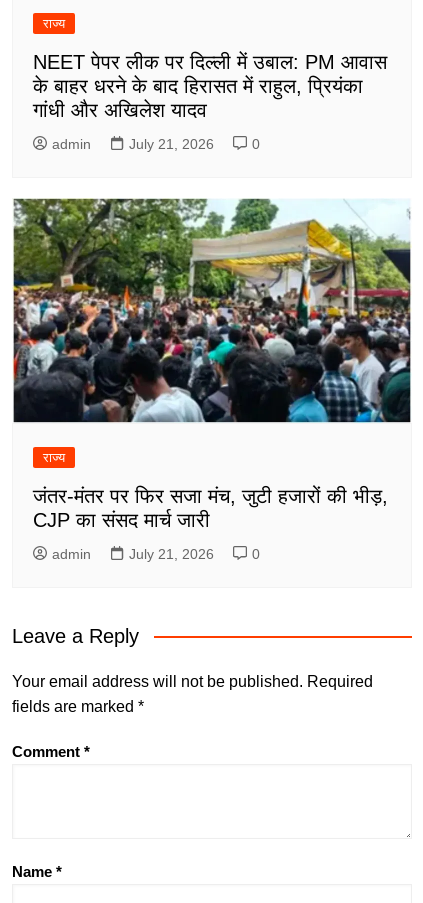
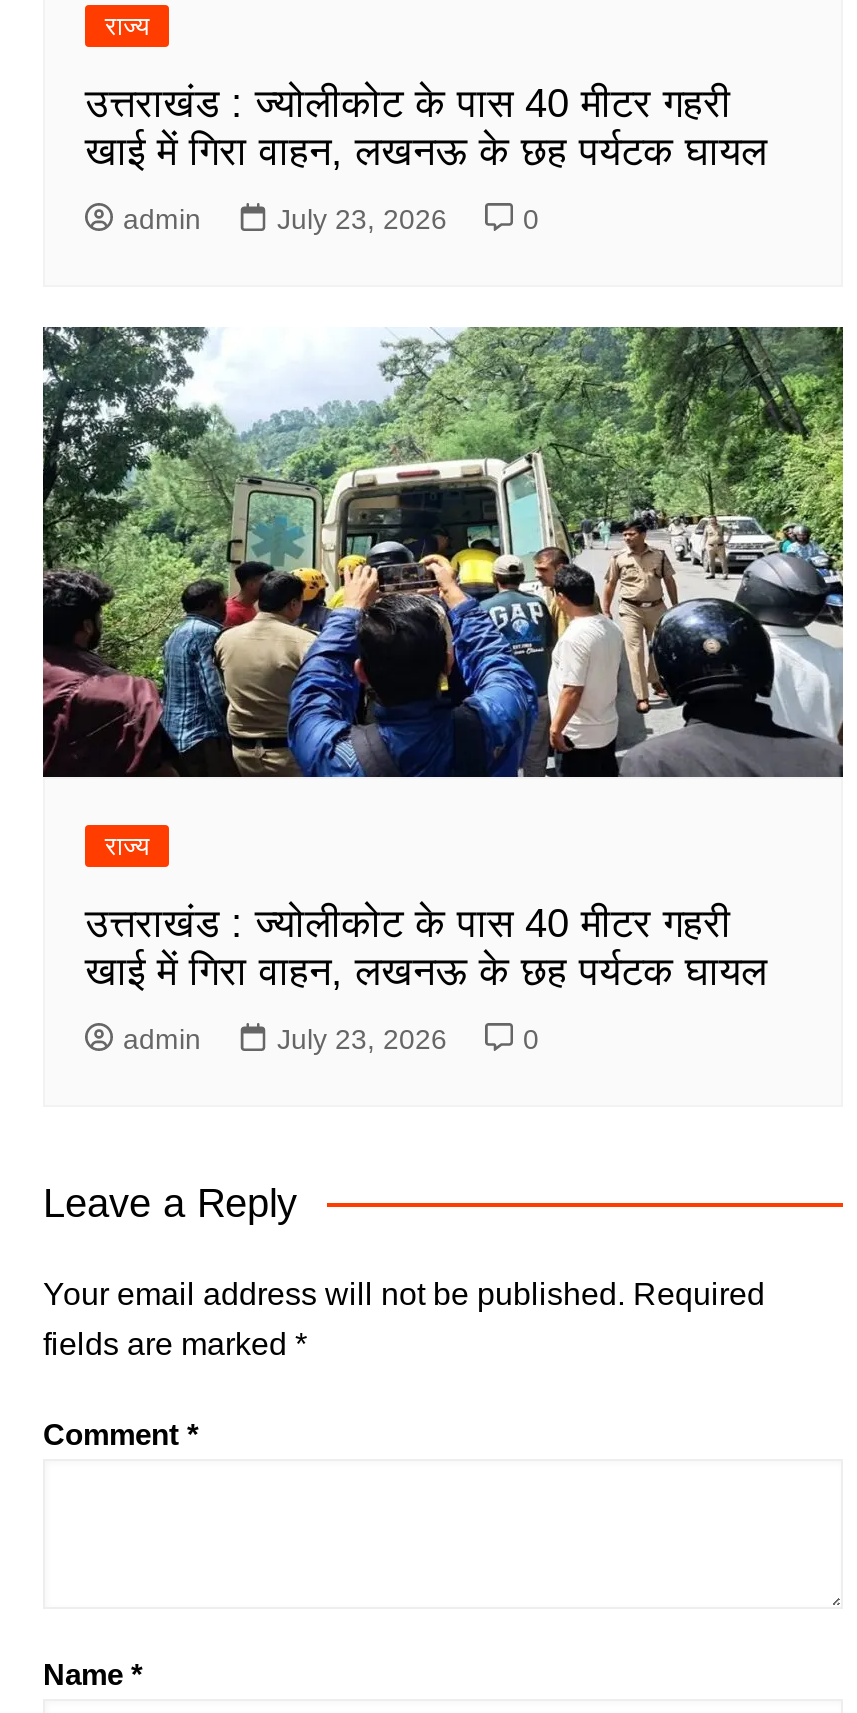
- NEET पेपर लीक पर दिल्ली में उबाल: PM आवास
- के बाहर धरने के बाद हिरासत में राहुल, प्रियंका
- गांधी और अखिलेश यादव
+ उत्तराखंड : ज्योलीकोट के पास 40 मीटर गहरी
+ खाई में गिरा वाहन, लखनऊ के छह पर्यटक घायल

- July 21, 2026
+ July 23, 2026

- [image]
+ [image]

- जंतर-मंतर पर फिर सजा मंच, जुटी हजारों की भीड़,
- CJP का संसद मार्च जारी
+ उत्तराखंड : ज्योलीकोट के पास 40 मीटर गहरी
+ खाई में गिरा वाहन, लखनऊ के छह पर्यटक घायल

- July 21, 2026
+ July 23, 2026
